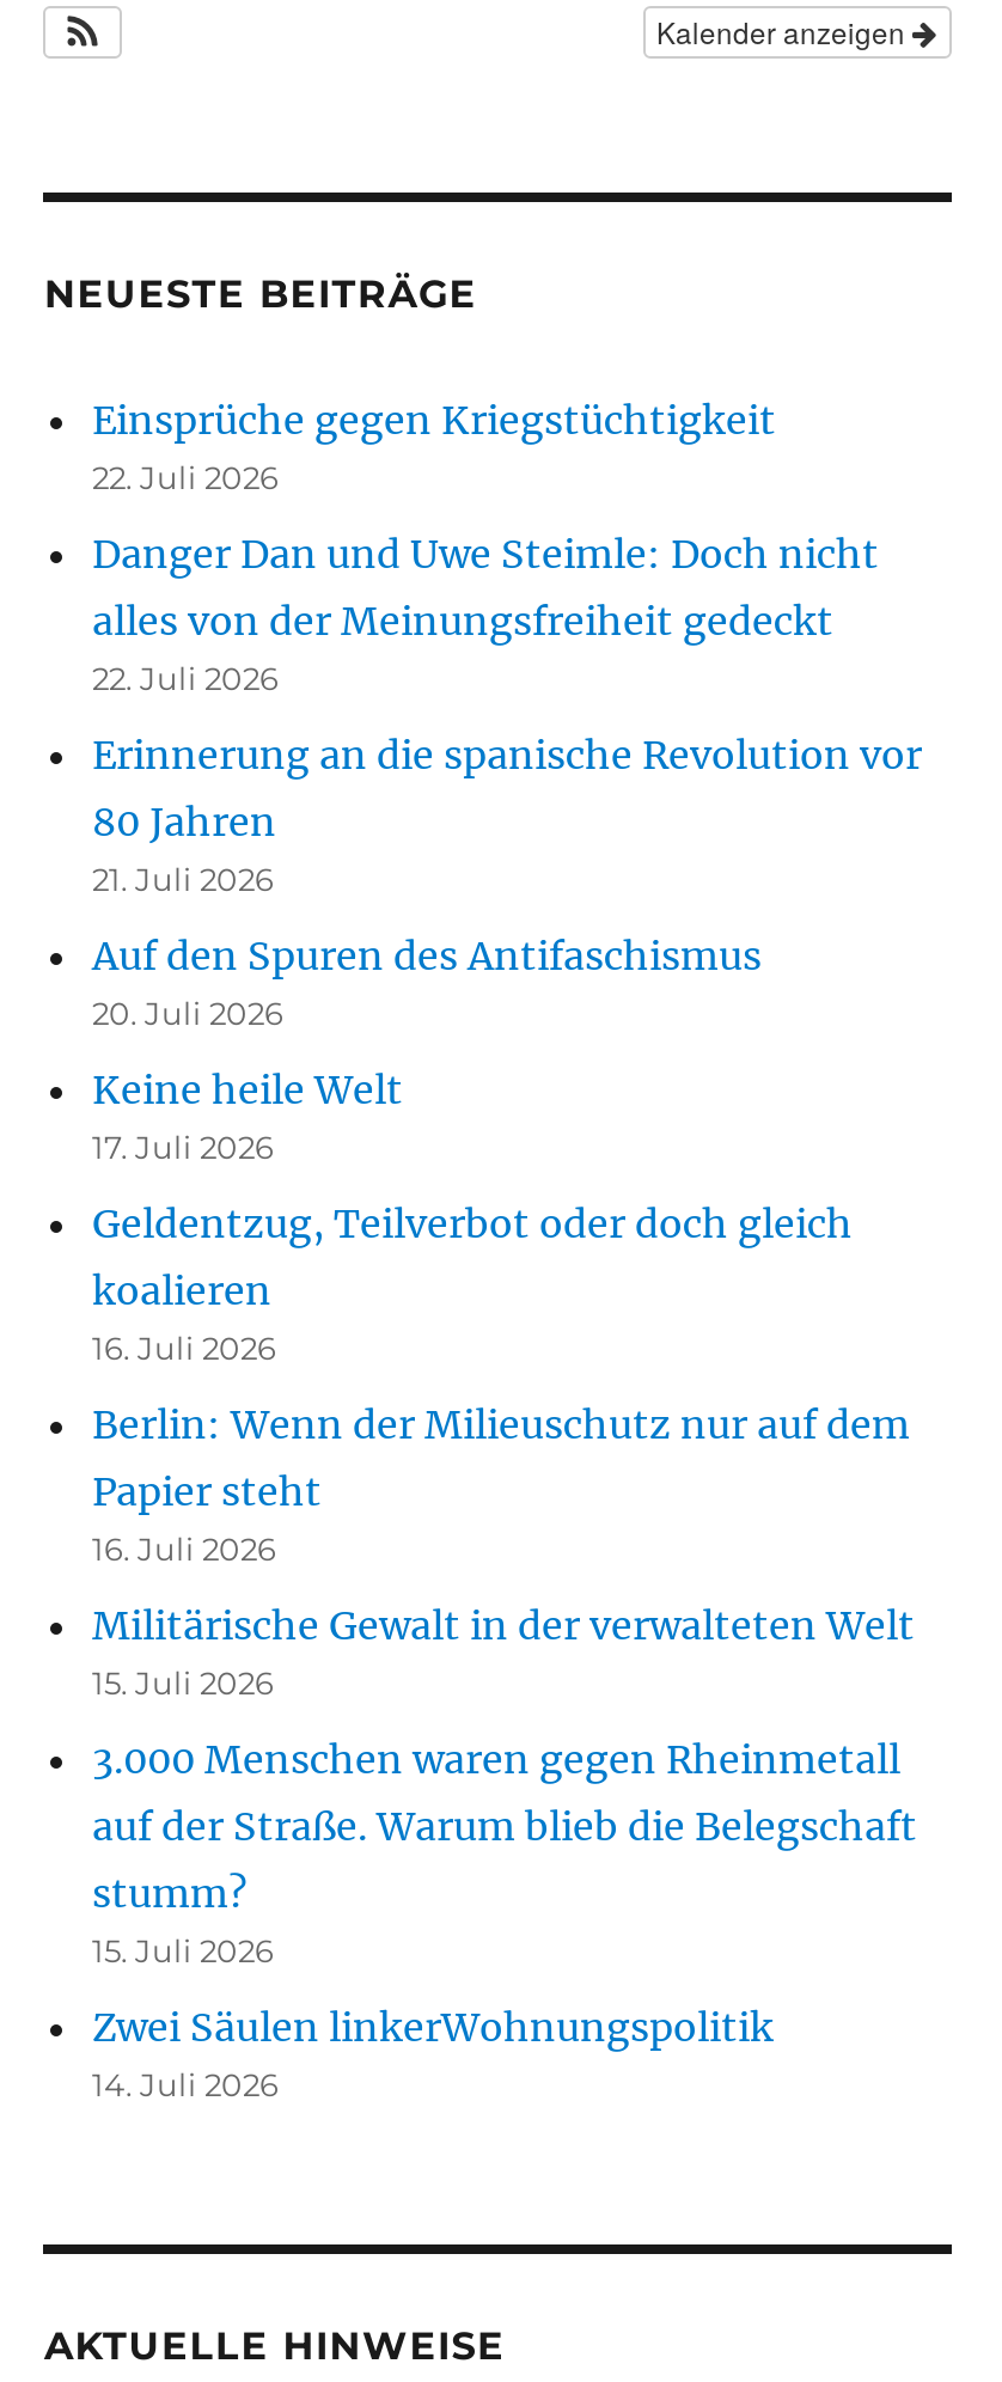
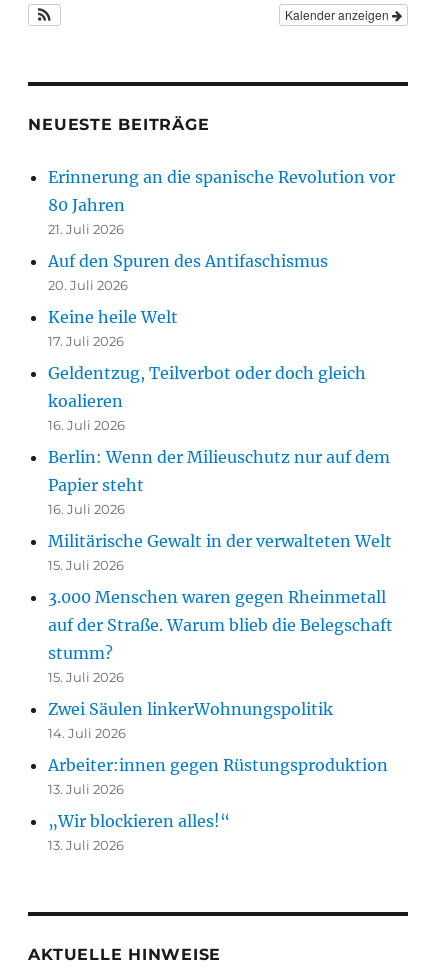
- Einsprüche gegen Kriegstüchtigkeit
- 22. Juli 2026
- Danger Dan und Uwe Steimle: Doch nicht
- alles von der Meinungsfreiheit gedeckt
- 22. Juli 2026

moved up: Erinnerung an die spanische Revolution vor | 80 Jahren | 21. Juli 2026 | ... | Zwei Säulen linkerWohnungspolitik | 14. Juli 2026

+ Arbeiter:innen gegen Rüstungsproduktion
+ 13. Juli 2026
+ „Wir blockieren alles!“
+ 13. Juli 2026
